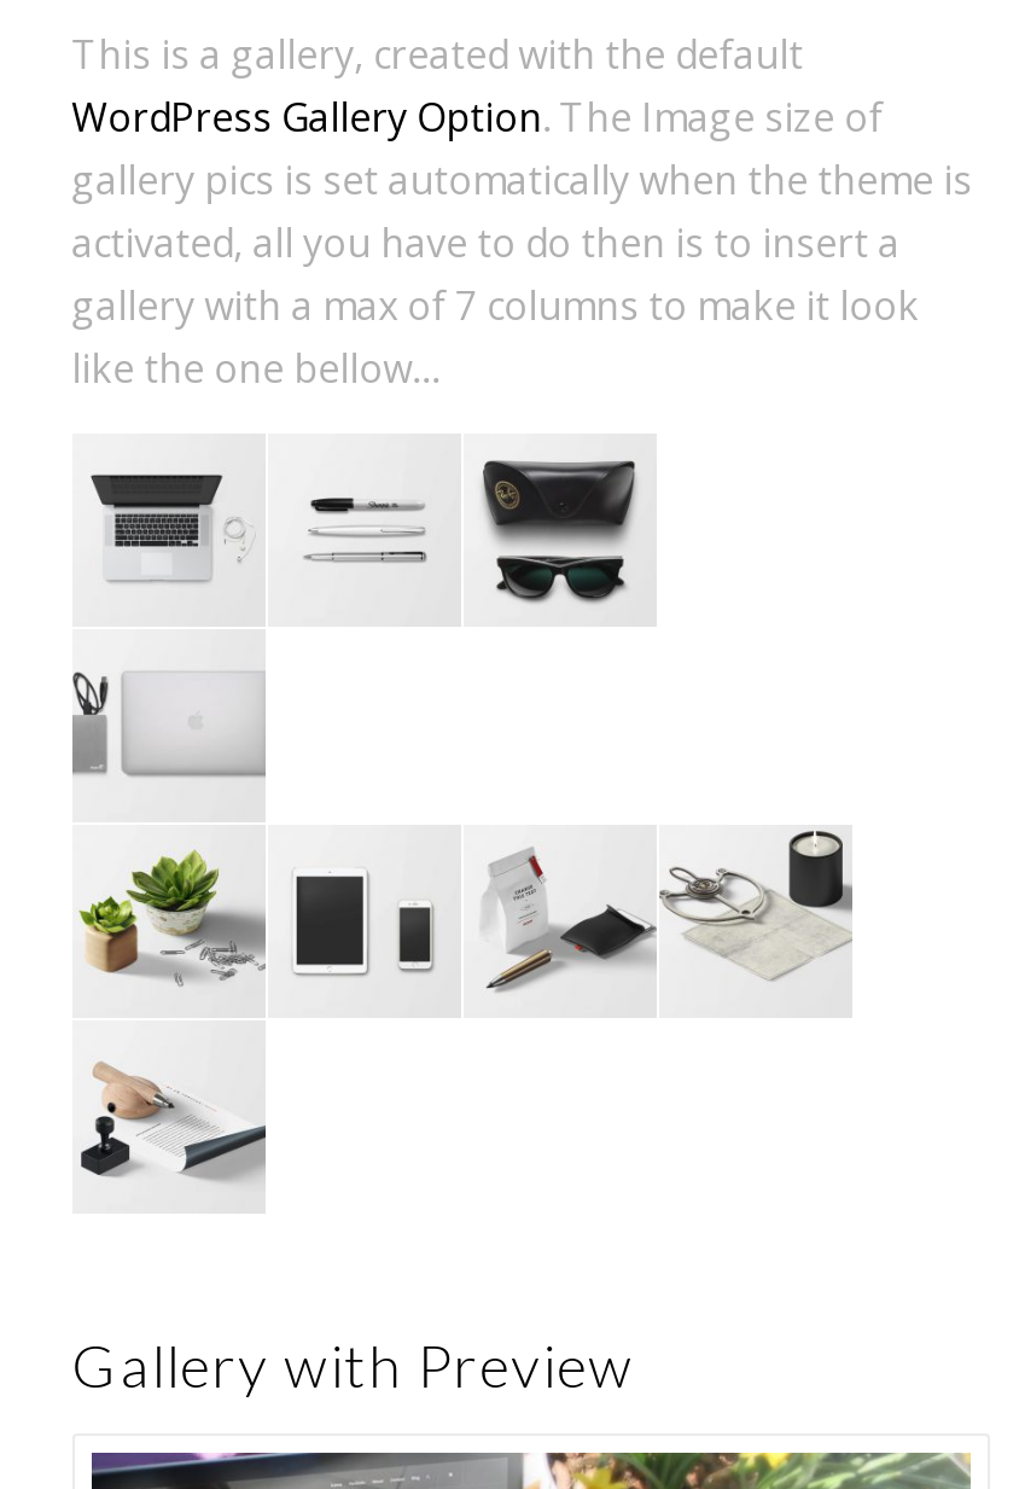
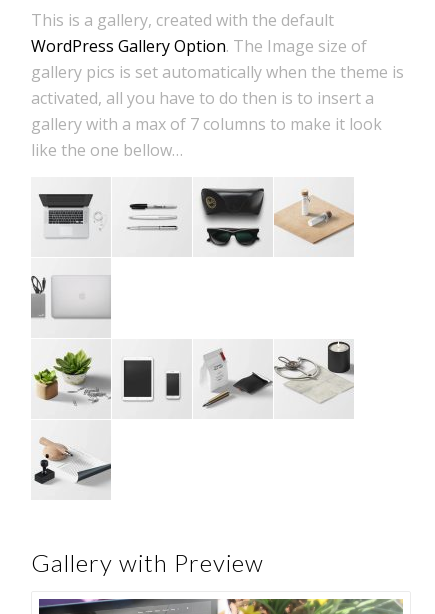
+ [image]
